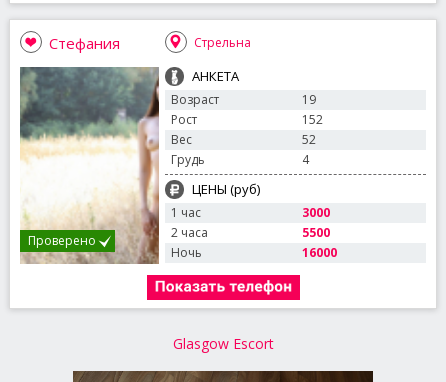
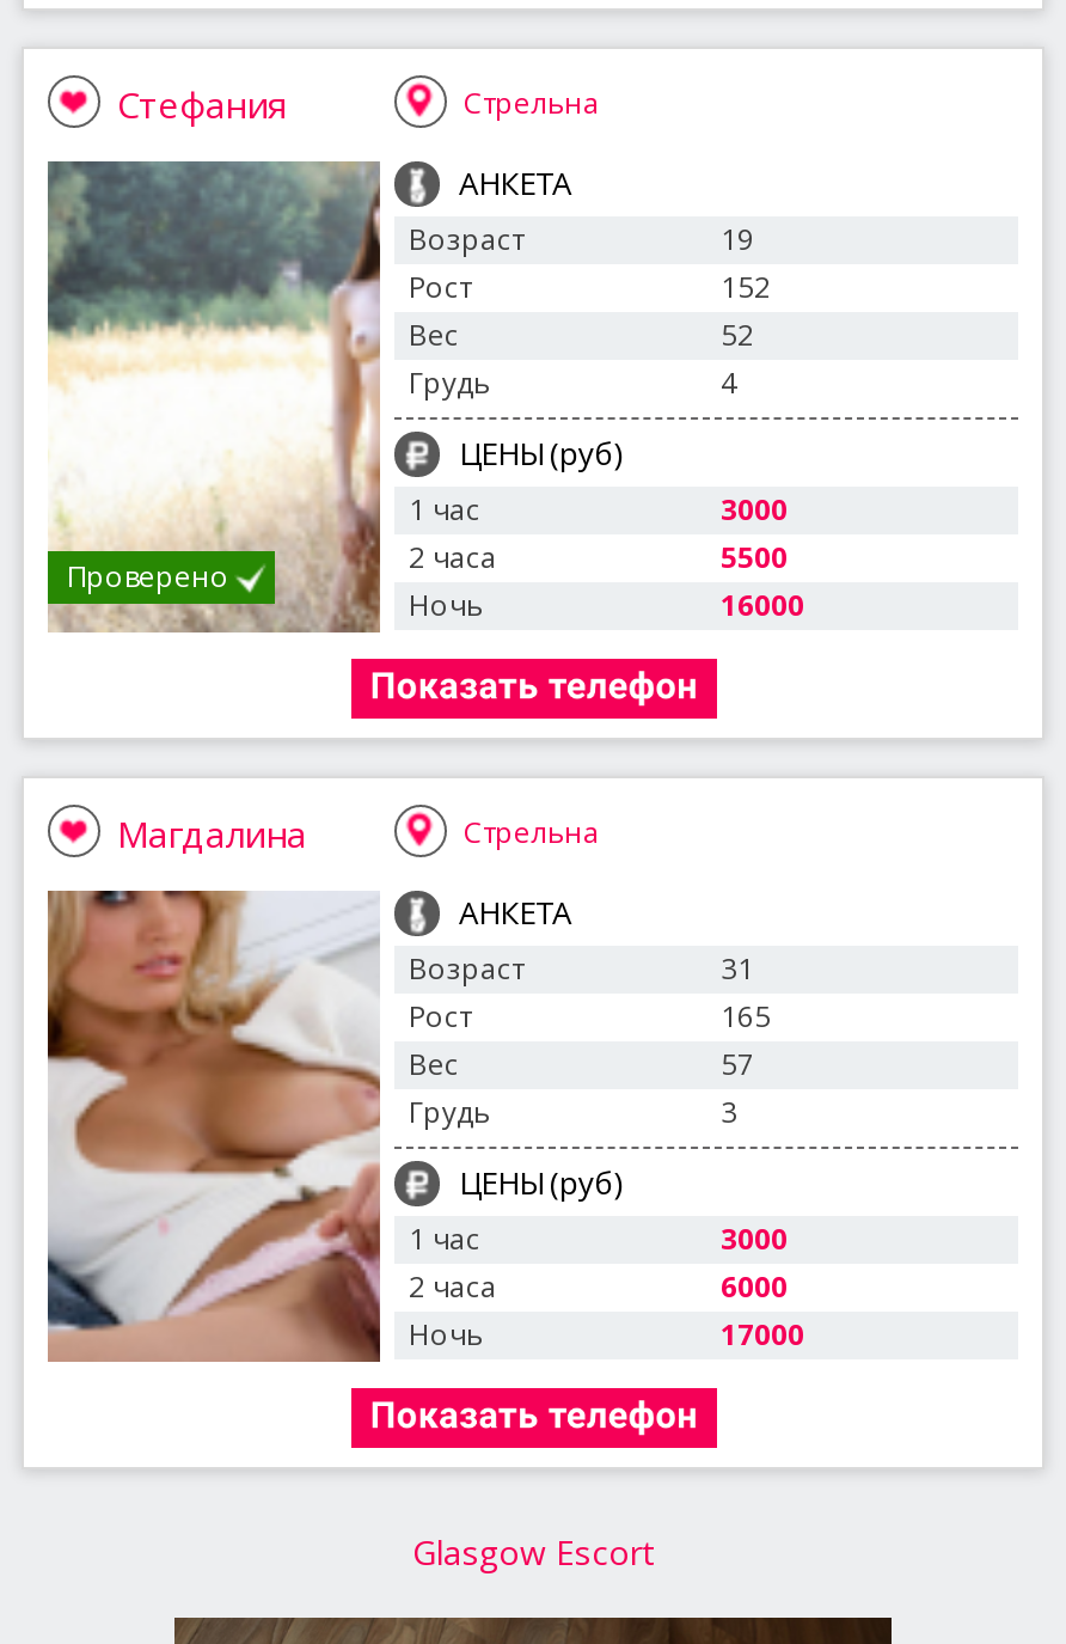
+ [image]
+ Магдалина
+ Стрельна
+ АНКЕТА
+ Возраст
+ 31
+ Рост
+ 165
+ Вес
+ 57
+ Грудь
+ 3
+ ЦЕНЫ (руб)
+ 1 час
+ 3000
+ 2 часа
+ 6000
+ Ночь
+ 17000
